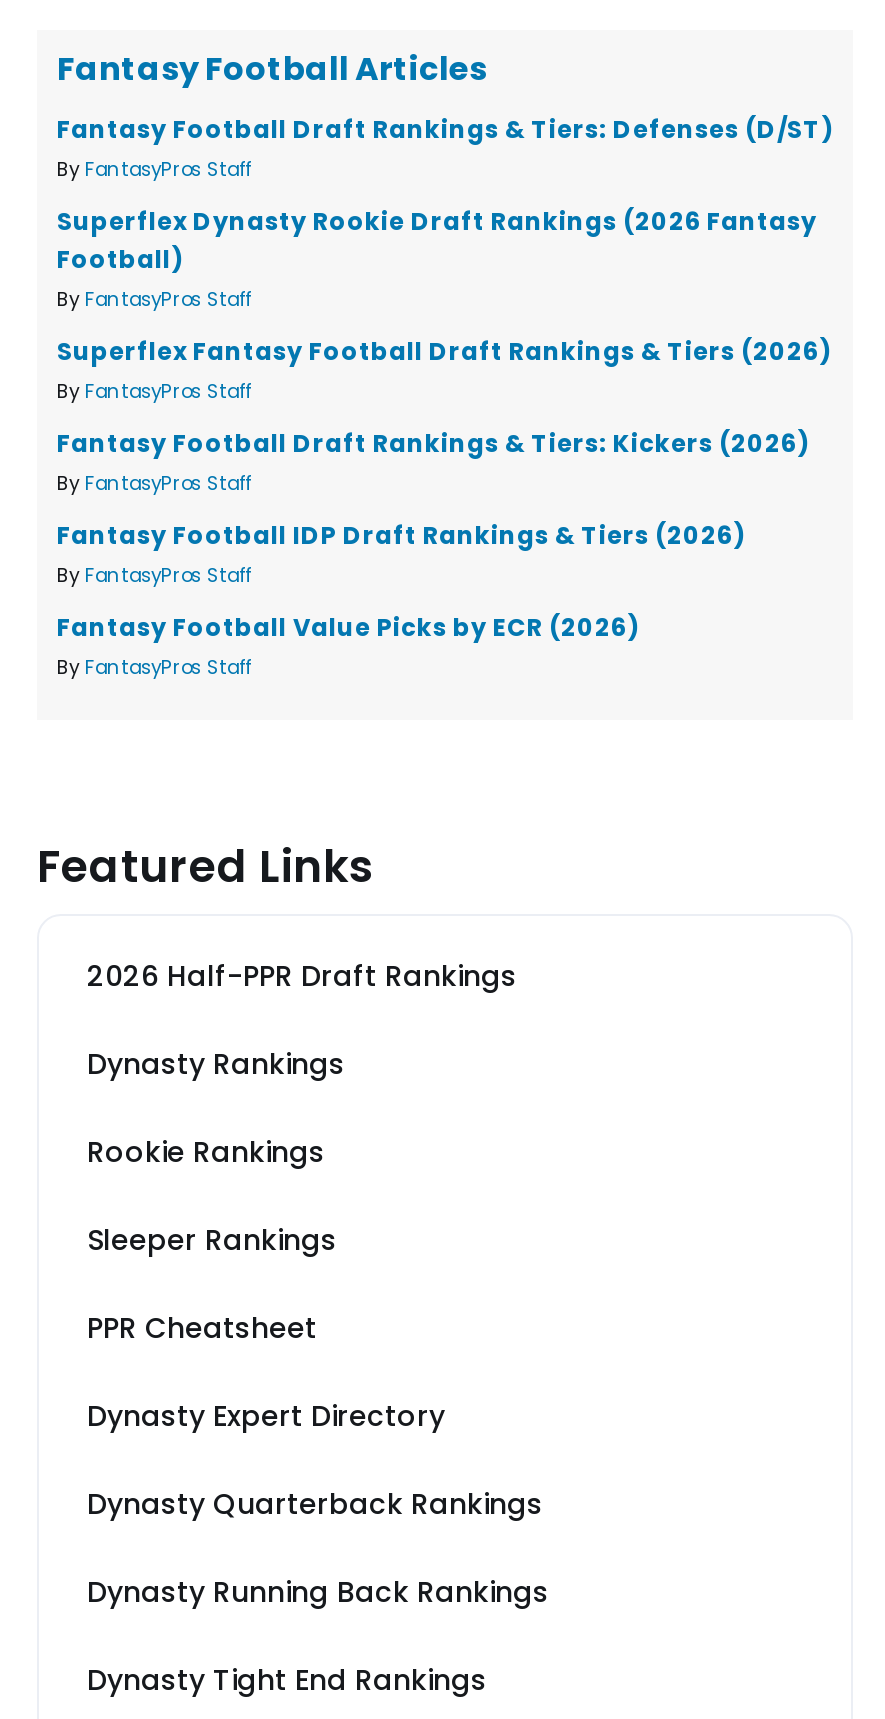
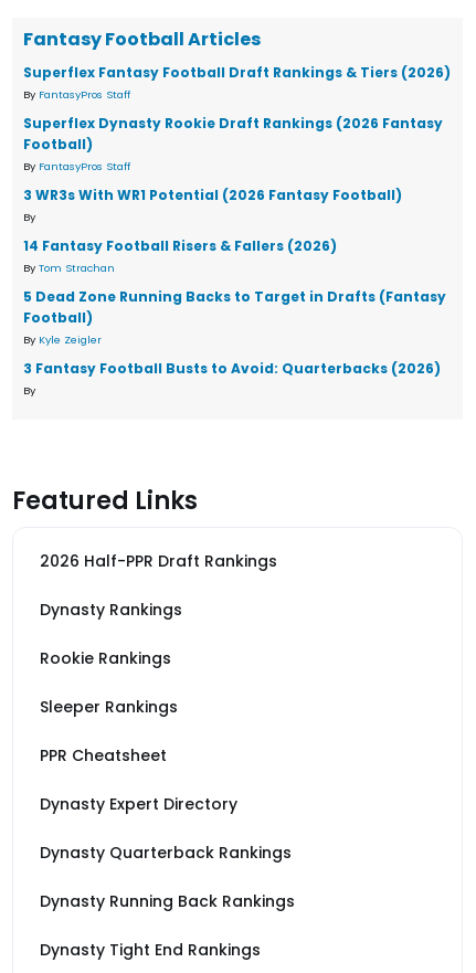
- Fantasy Football Draft Rankings & Tiers: Defenses (D/ST)

moved up: Superflex Fantasy Football Draft Rankings & Tiers (2026)

- By FantasyPros Staff
+ 3 WR3s With WR1 Potential (2026 Fantasy Football)
+ By

- Fantasy Football Draft Rankings & Tiers: Kickers (2026)
- By FantasyPros Staff
+ 14 Fantasy Football Risers & Fallers (2026)
+ By Tom Strachan

- Fantasy Football IDP Draft Rankings & Tiers (2026)
- By FantasyPros Staff
+ 5 Dead Zone Running Backs to Target in Drafts (Fantasy
+ Football)
+ By Kyle Zeigler

- Fantasy Football Value Picks by ECR (2026)
- By FantasyPros Staff
+ 3 Fantasy Football Busts to Avoid: Quarterbacks (2026)
+ By
